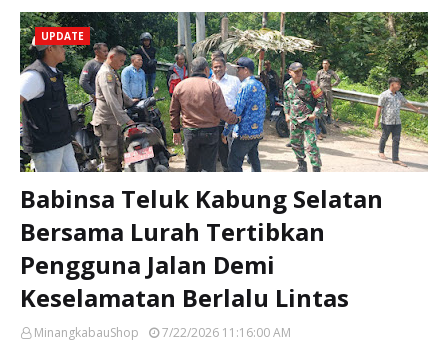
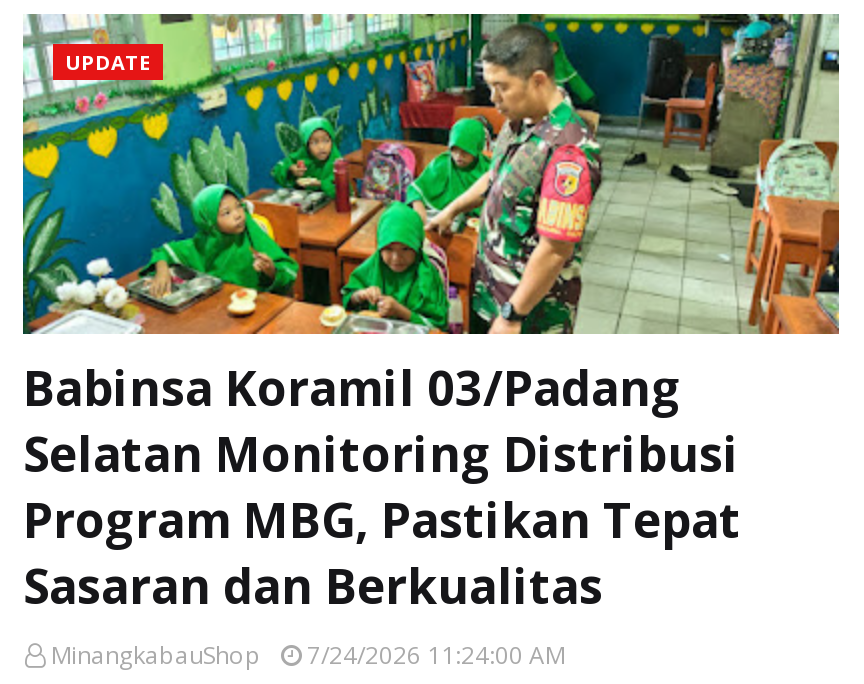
- [image]
- Babinsa Teluk Kabung Selatan
- Bersama Lurah Tertibkan
- Pengguna Jalan Demi
- Keselamatan Berlalu Lintas
+ [image]
+ Babinsa Koramil 03/Padang
+ Selatan Monitoring Distribusi
+ Program MBG, Pastikan Tepat
+ Sasaran dan Berkualitas

- MinangkabauShop 7/22/2026 11:16:00 AM
+ MinangkabauShop 7/24/2026 11:24:00 AM
